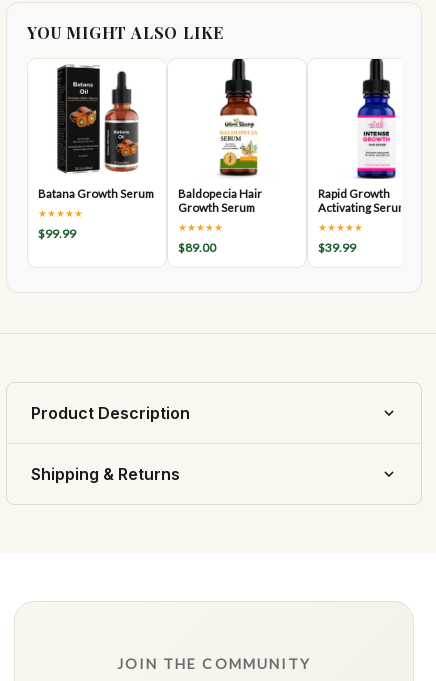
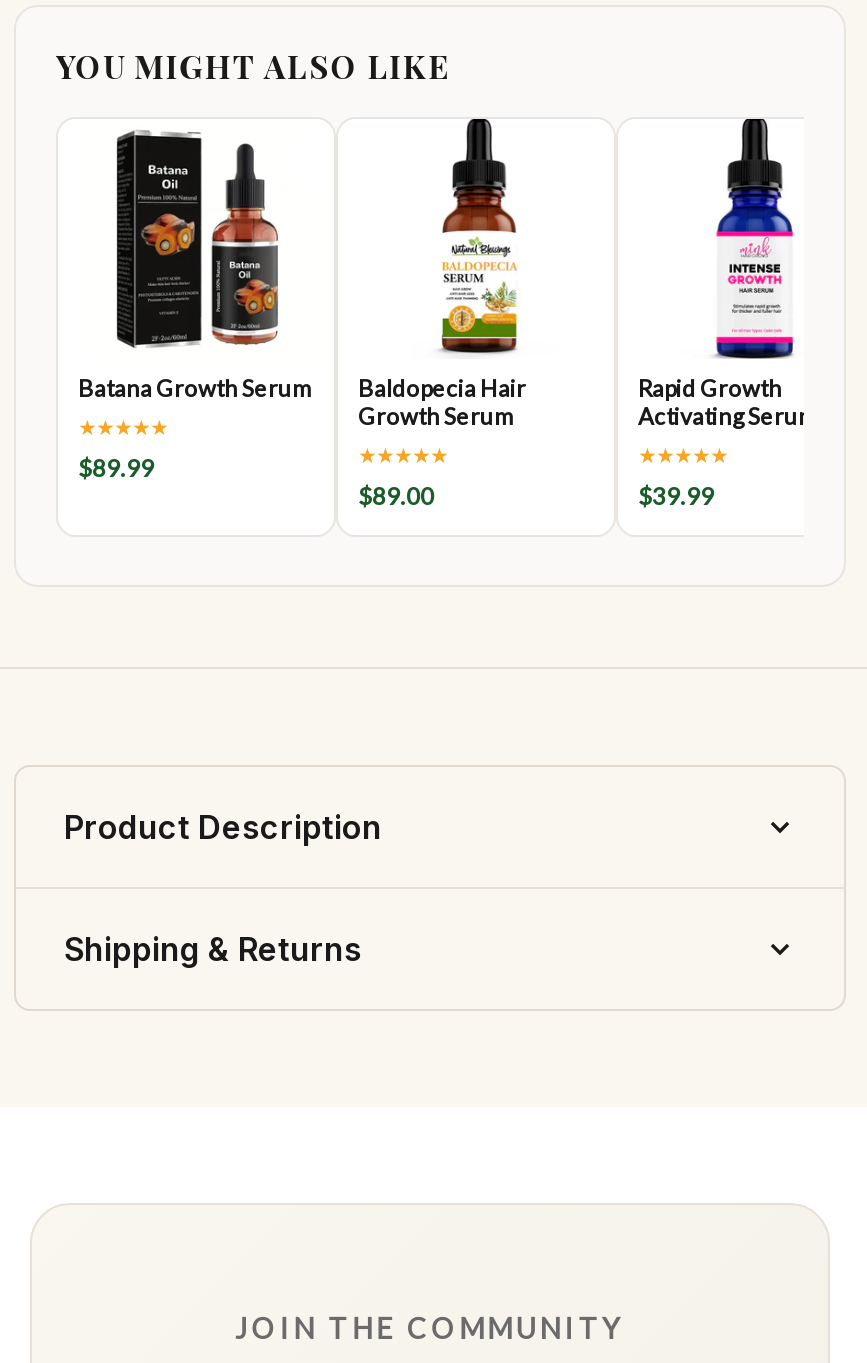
- $99.99
+ $89.99
